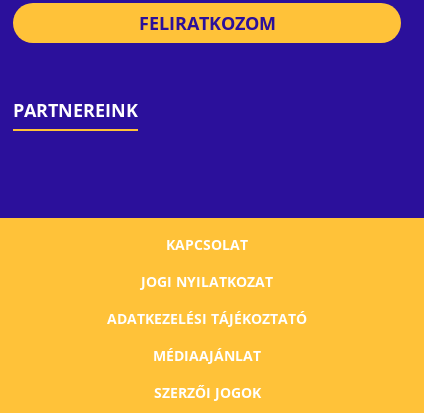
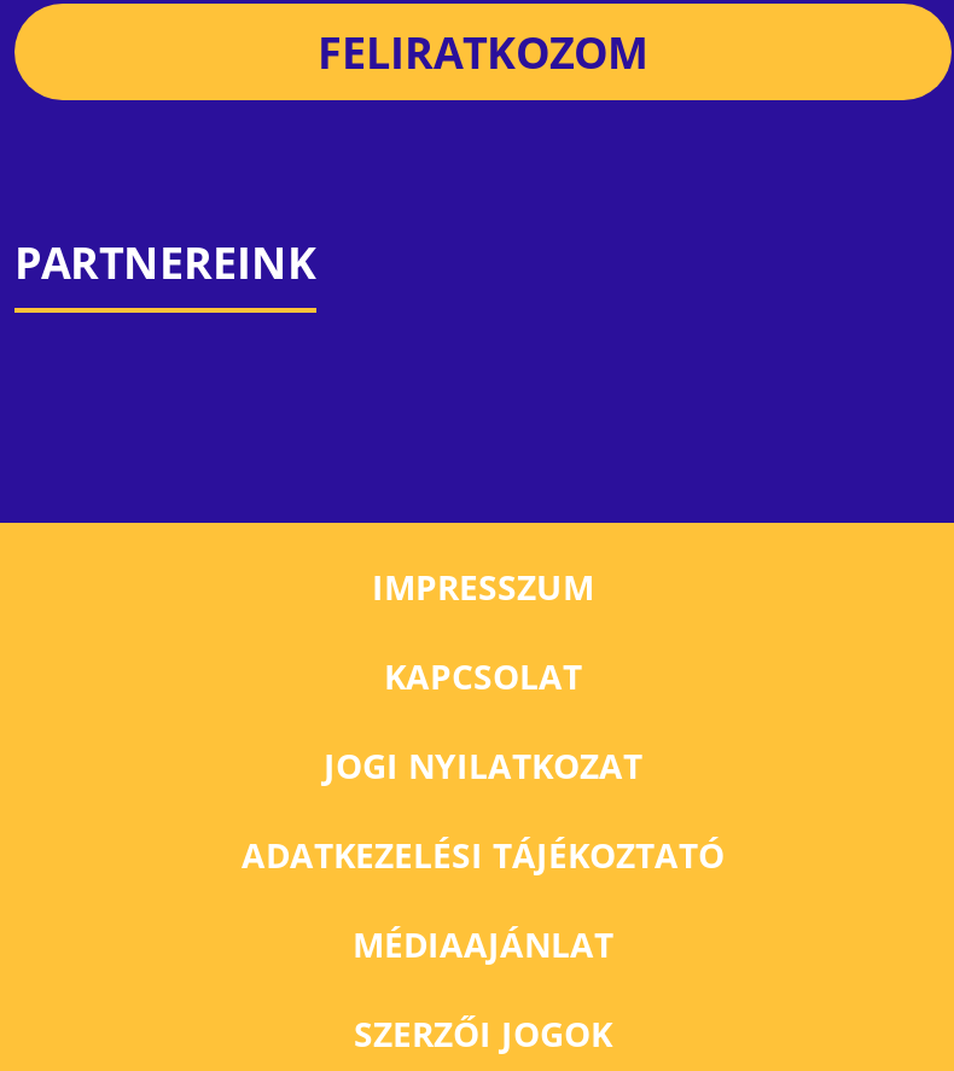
+ IMPRESSZUM
